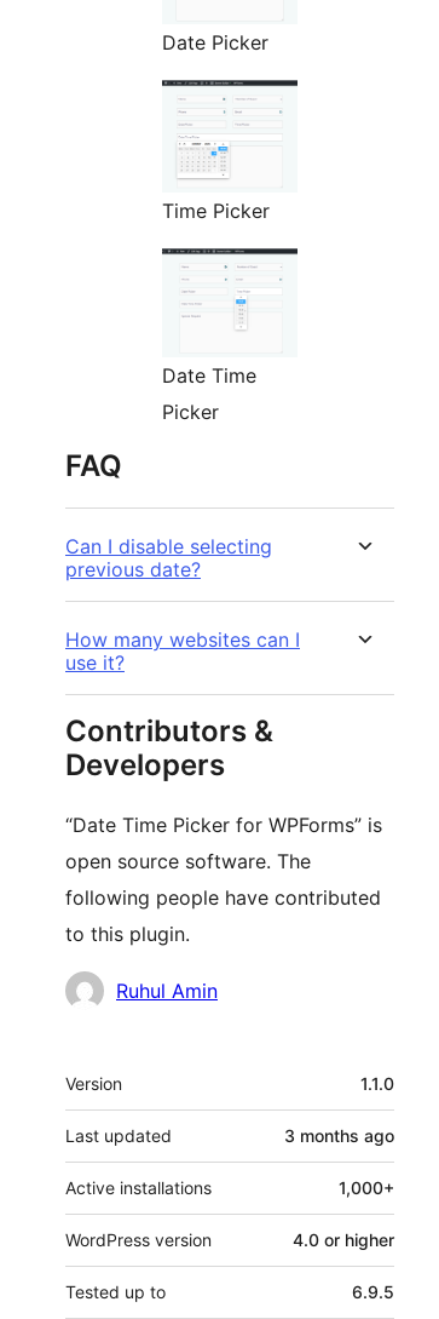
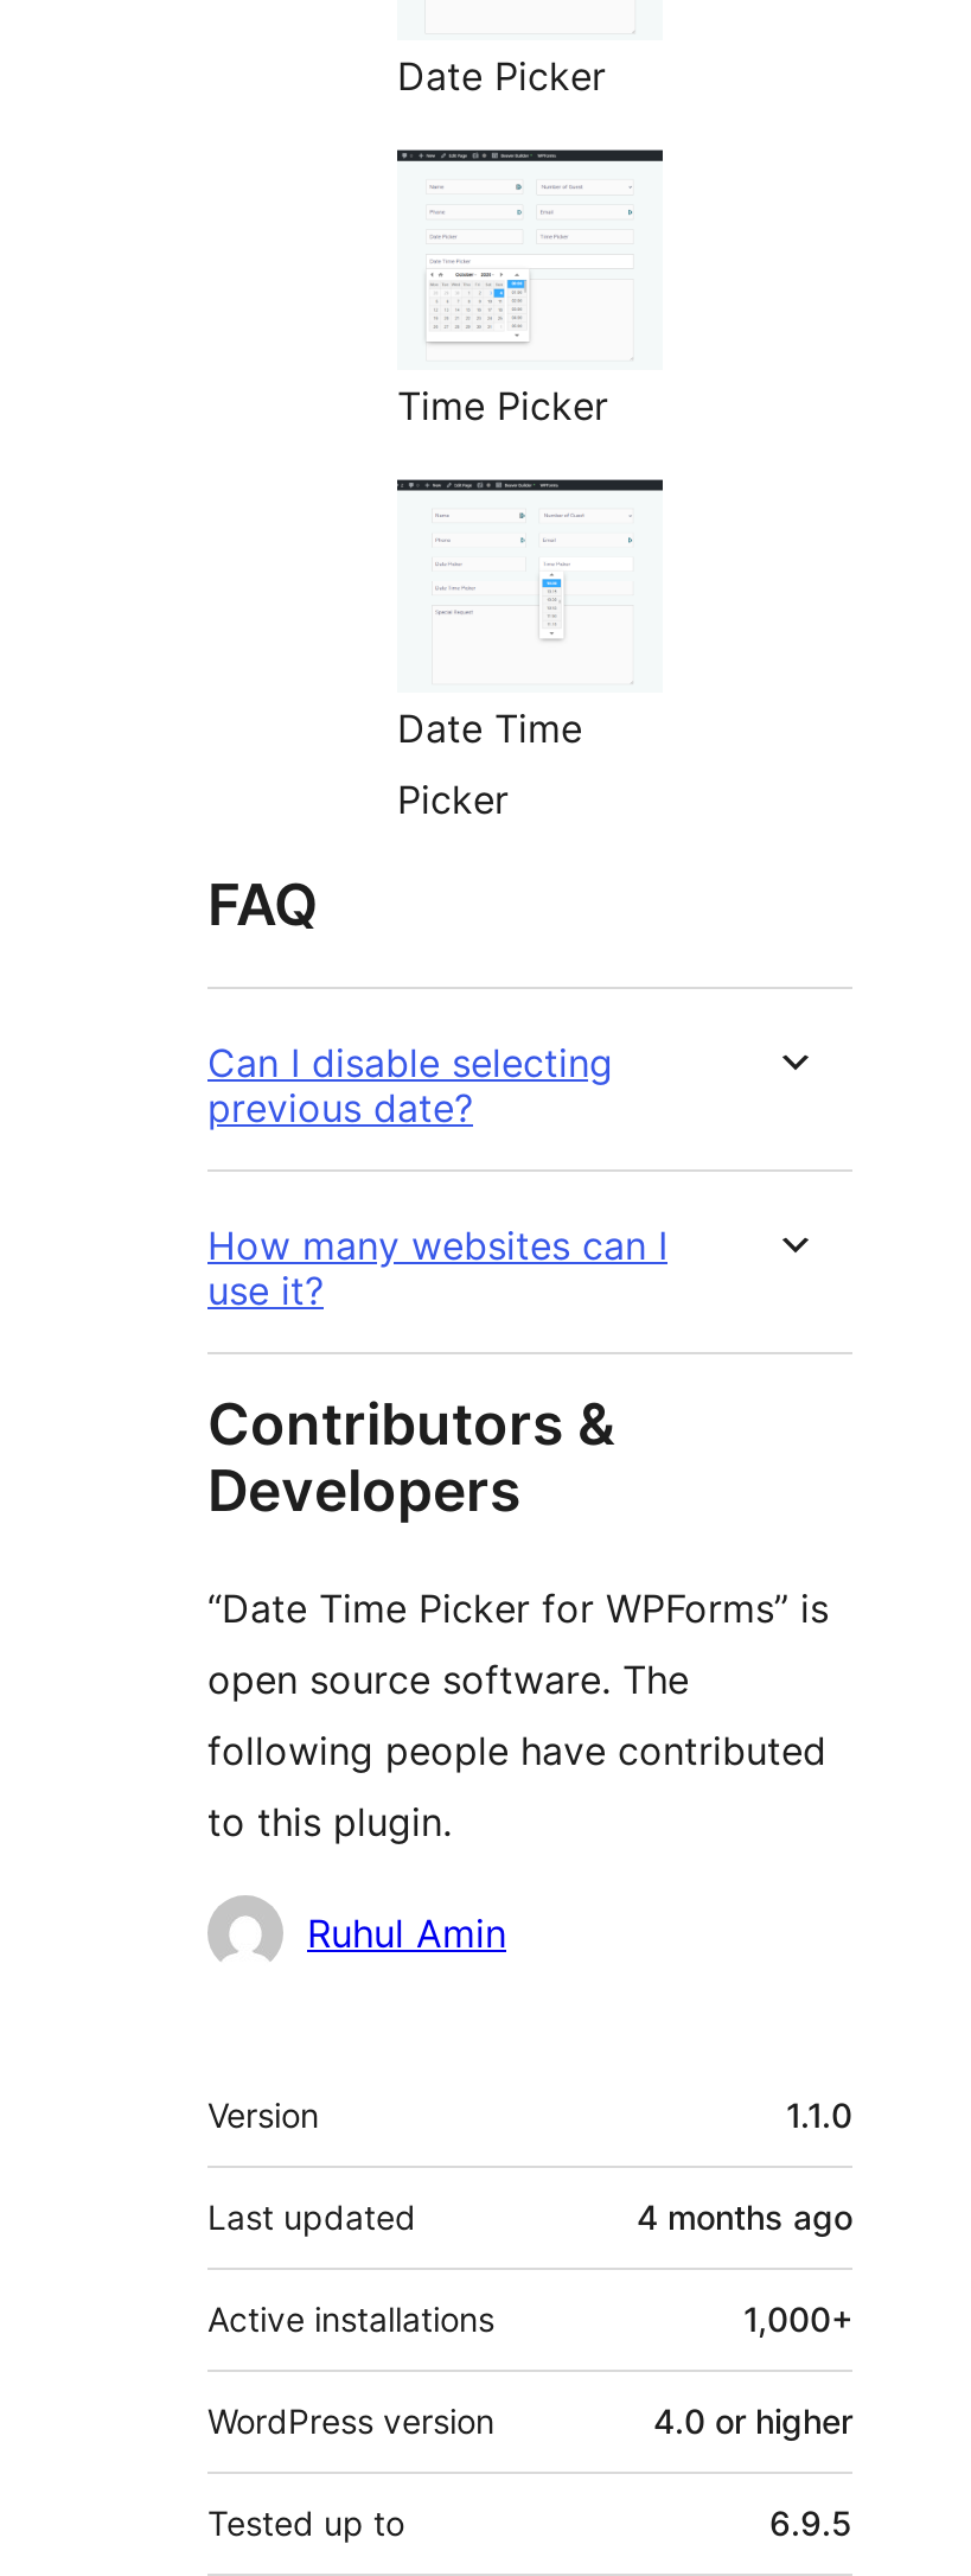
- 3 months ago
+ 4 months ago
